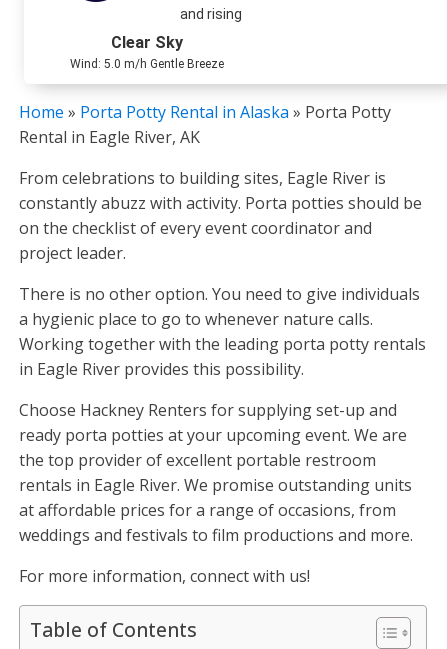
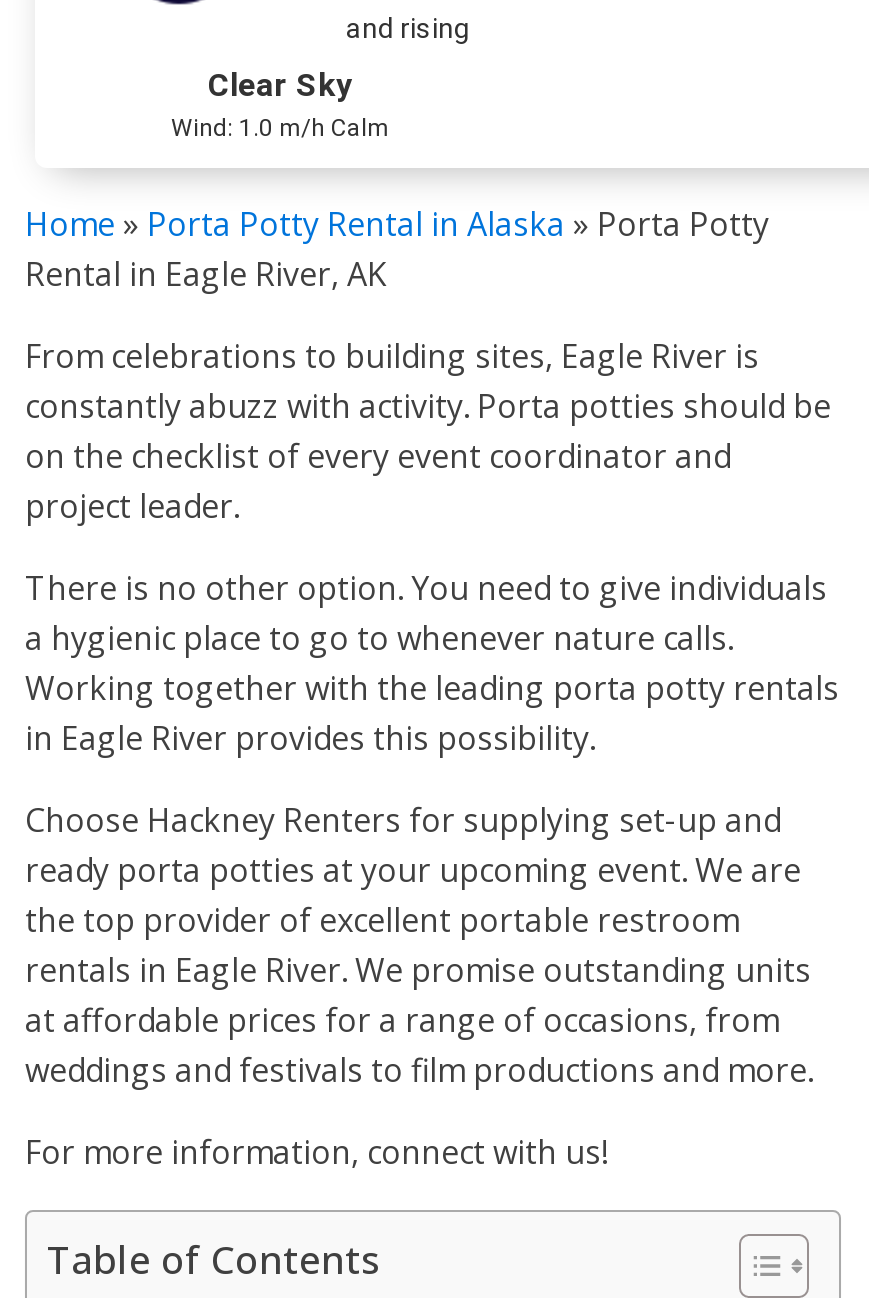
- Wind: 5.0 m/h Gentle Breeze
+ Wind: 1.0 m/h Calm
